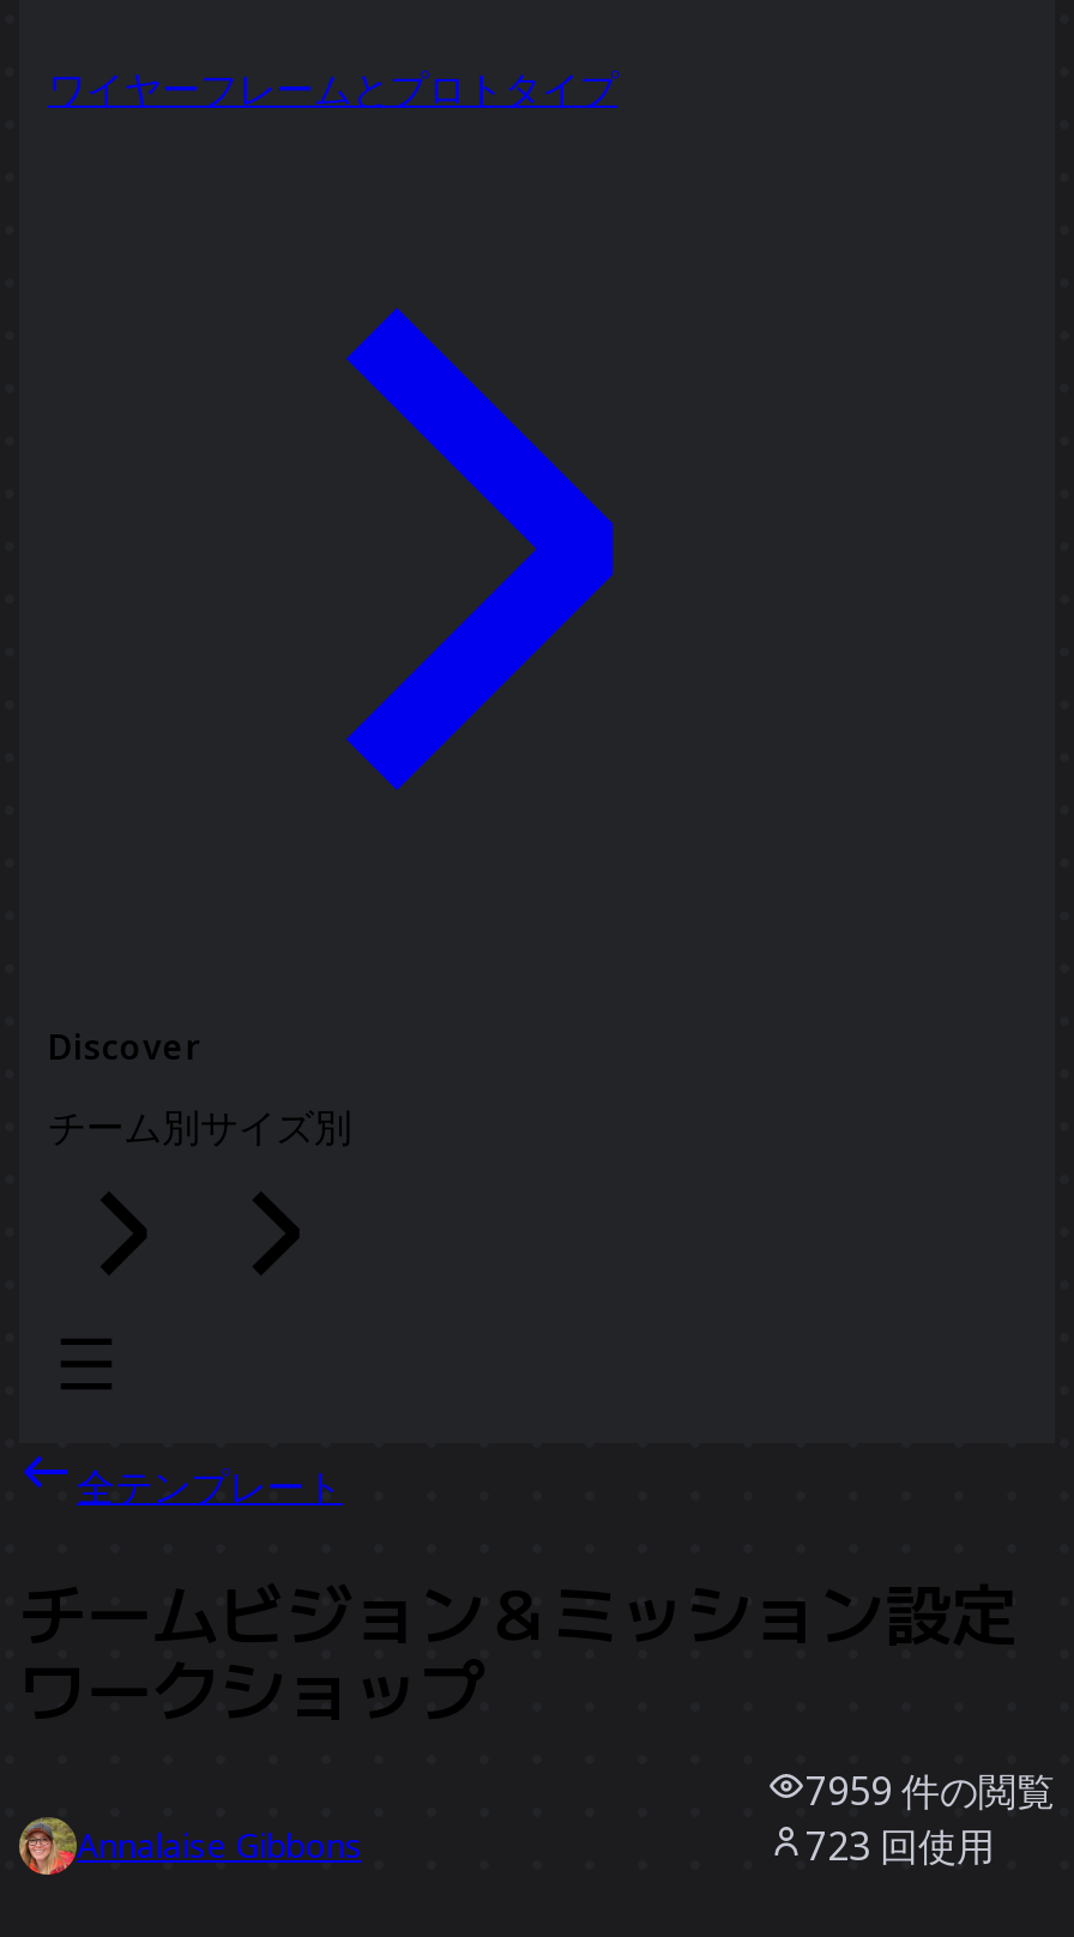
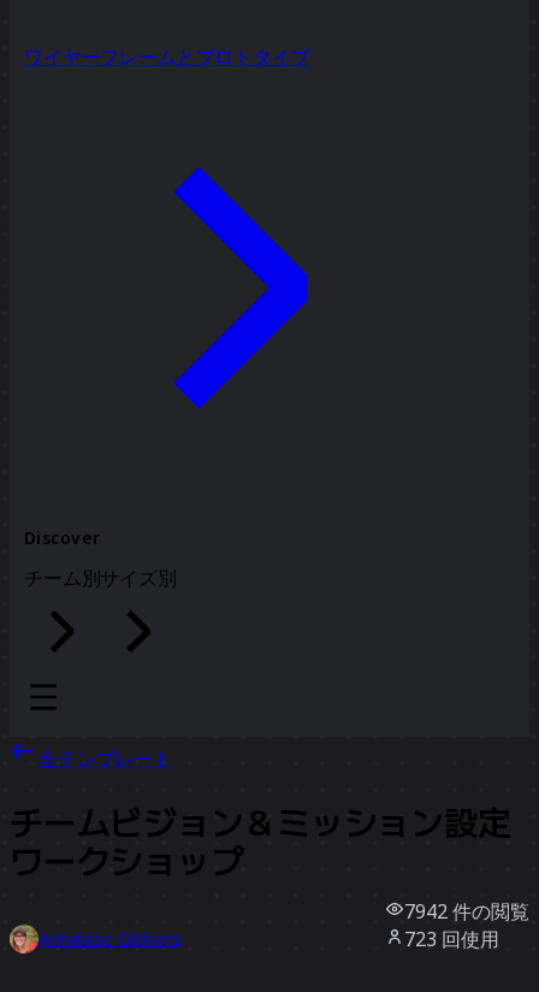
- 7959件の閲覧
+ 7942件の閲覧
